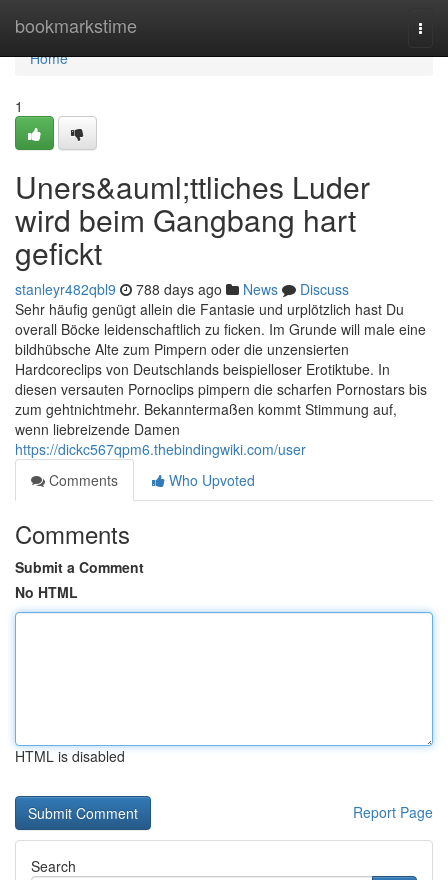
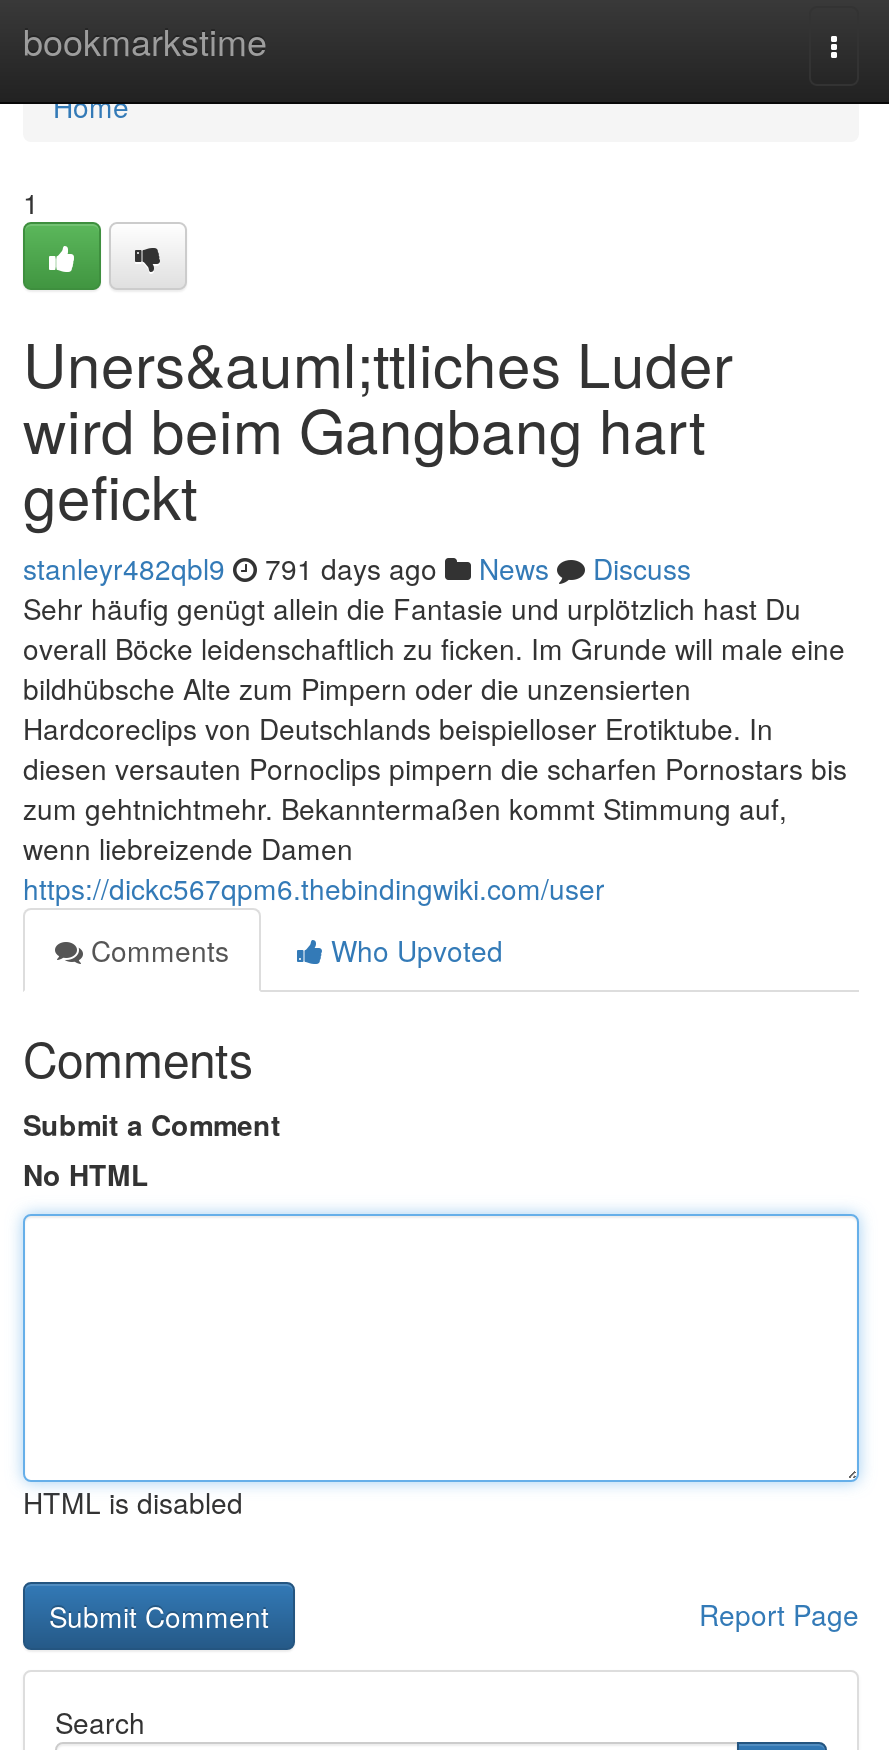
- stanleyr482qbl9 788 days ago News Discuss
+ stanleyr482qbl9 791 days ago News Discuss
